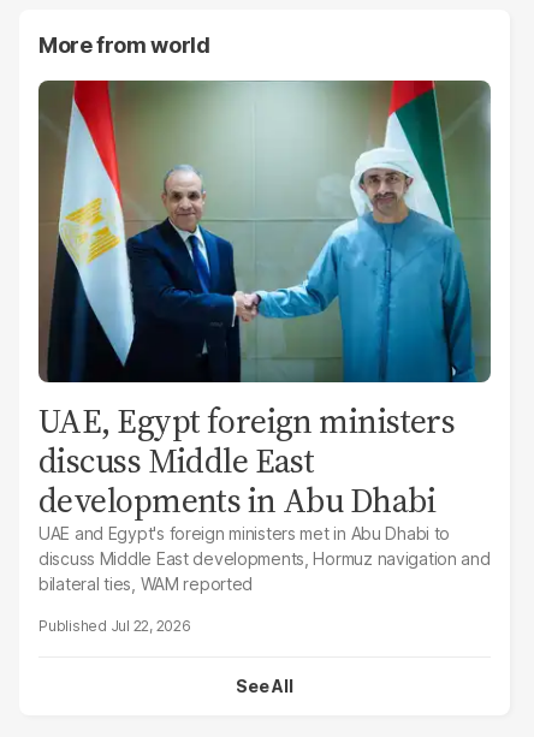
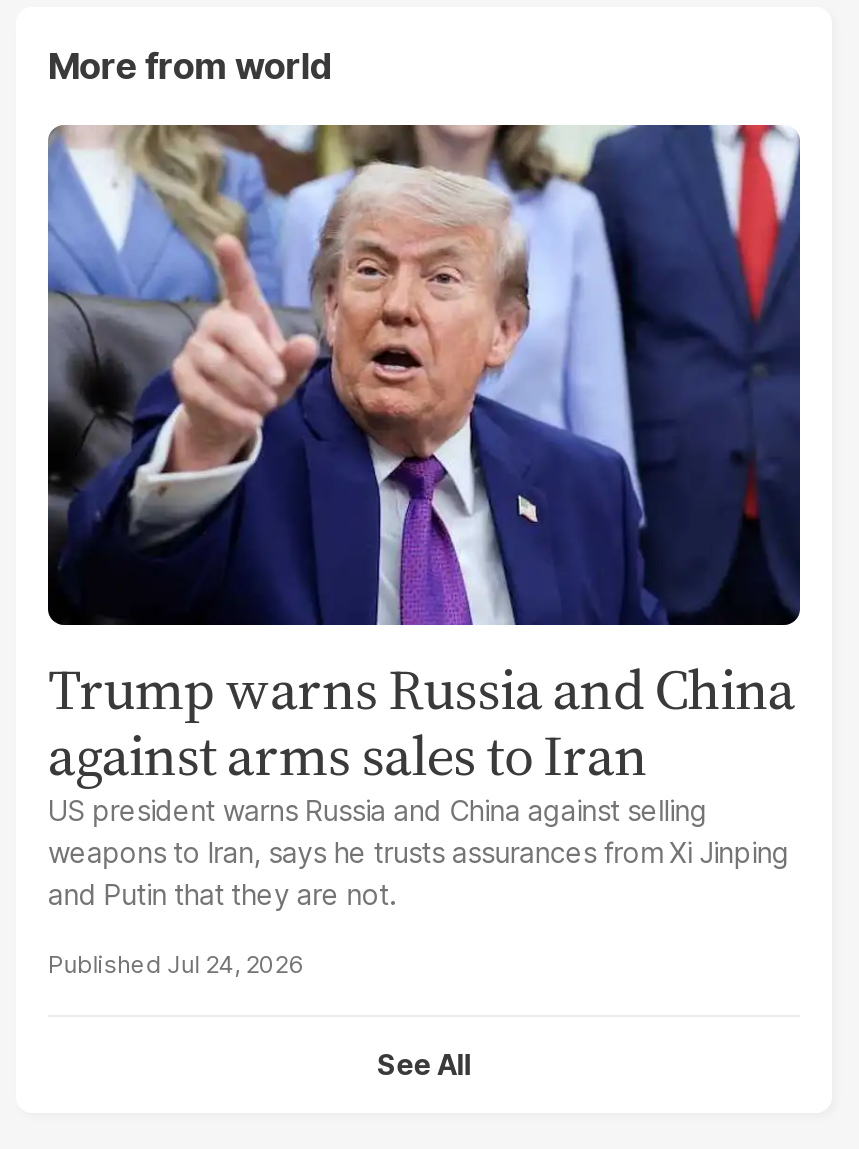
- [image]
- UAE, Egypt foreign ministers
- discuss Middle East
- developments in Abu Dhabi
- UAE and Egypt's foreign ministers met in Abu Dhabi to
- discuss Middle East developments, Hormuz navigation and
- bilateral ties, WAM reported
+ [image]
+ Trump warns Russia and China
+ against arms sales to Iran
+ US president warns Russia and China against selling
+ weapons to Iran, says he trusts assurances from Xi Jinping
+ and Putin that they are not.

- Jul 22, 2026
+ Jul 24, 2026
